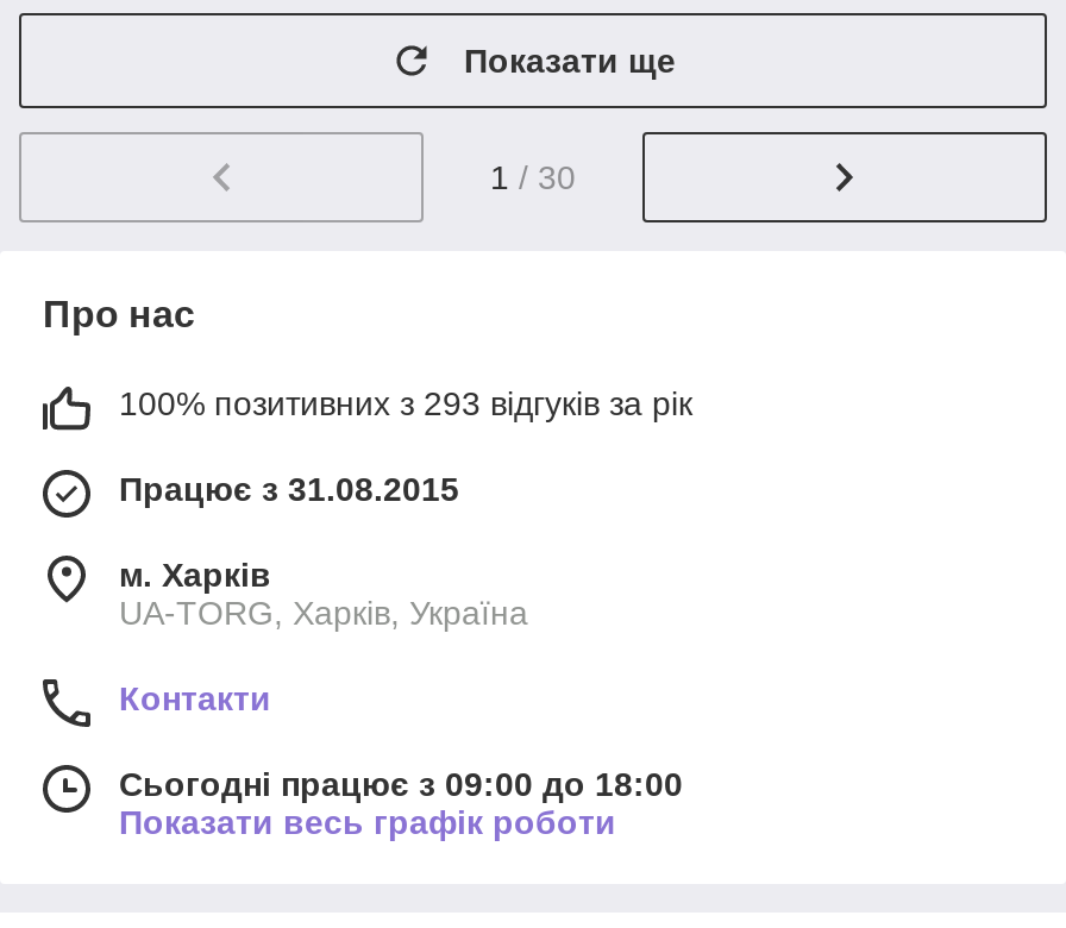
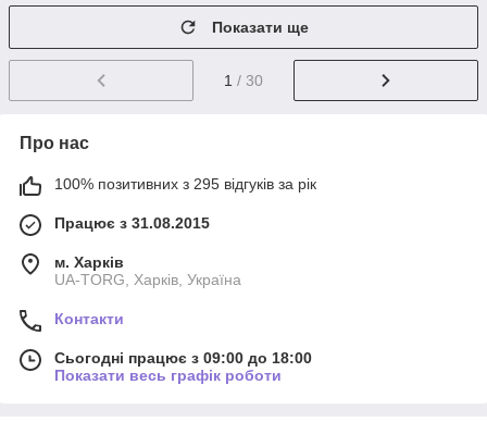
- 100% позитивних з 293 відгуків за рік
+ 100% позитивних з 295 відгуків за рік
